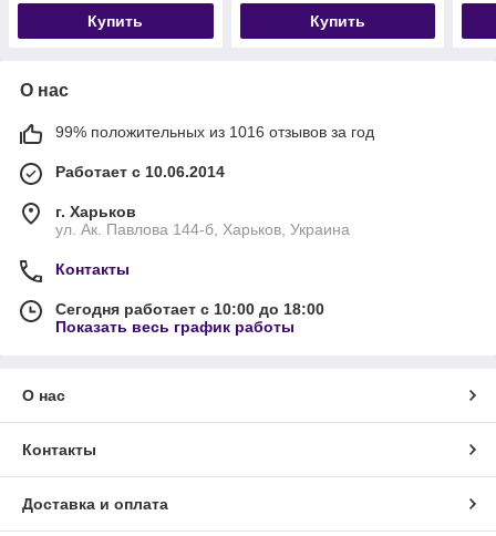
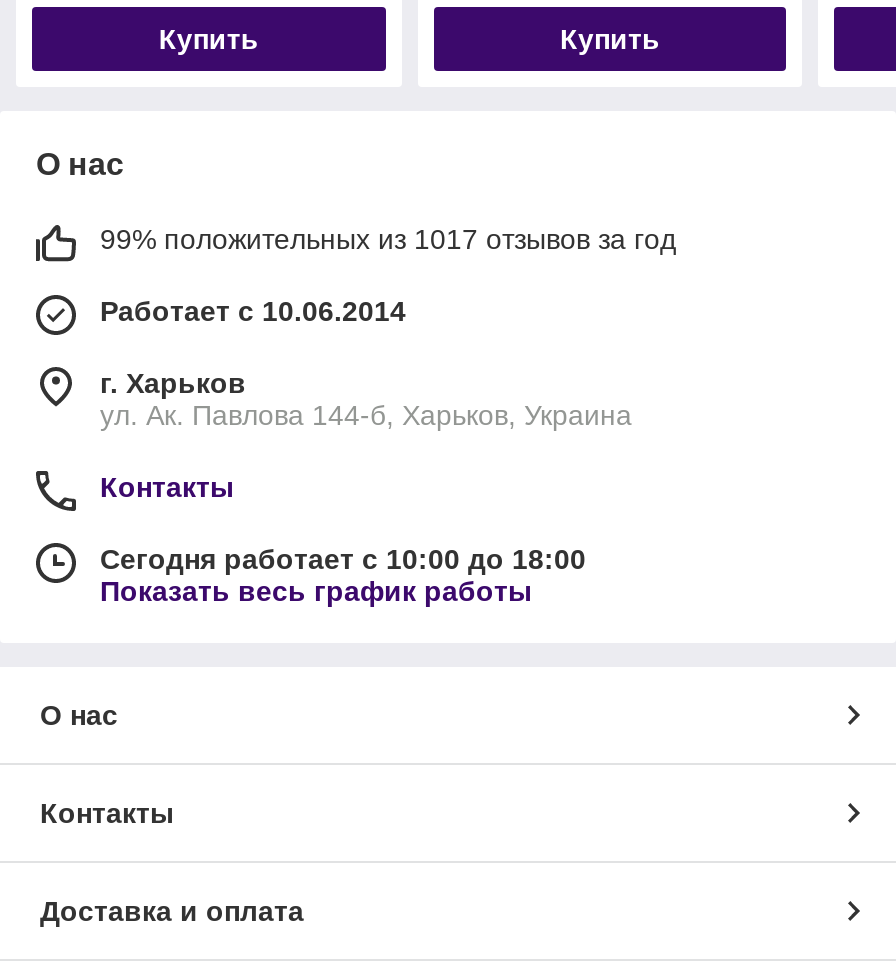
- 99% положительных из 1016 отзывов за год
+ 99% положительных из 1017 отзывов за год
